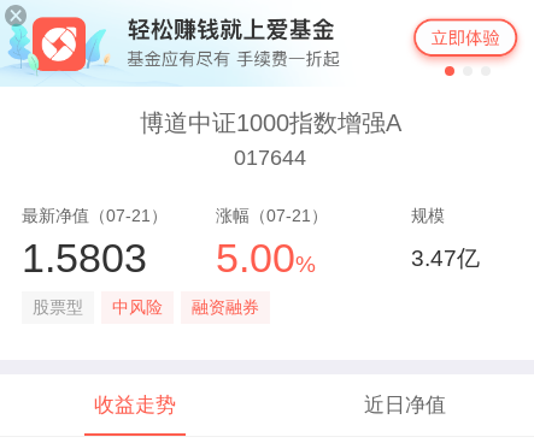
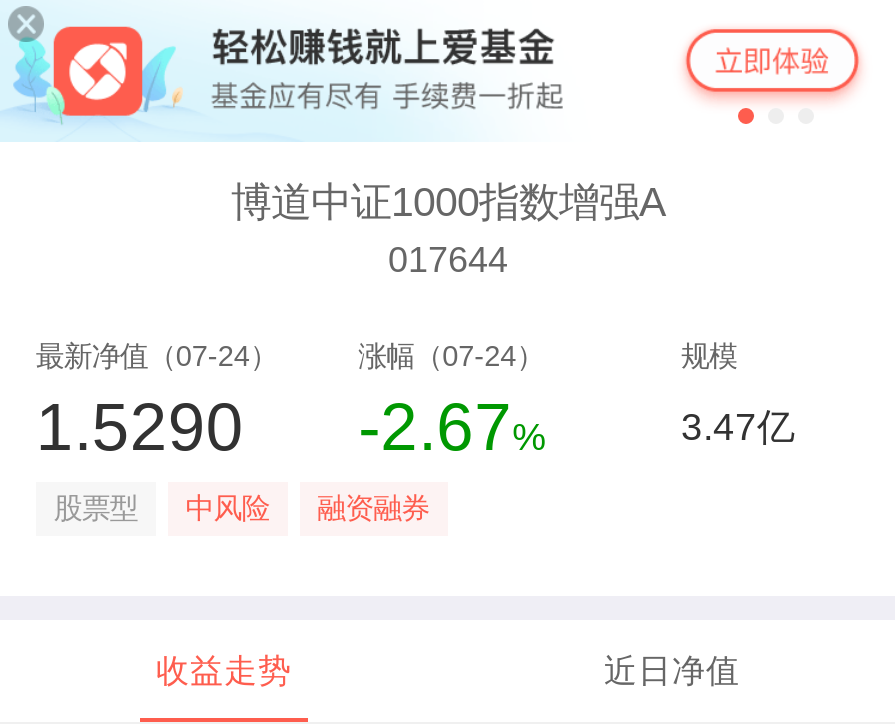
- 最新净值（07-21）
+ 最新净值（07-24）

- 涨幅（07-21）
+ 涨幅（07-24）

- 1.5803
+ 1.5290

- 5.00%
+ -2.67%
